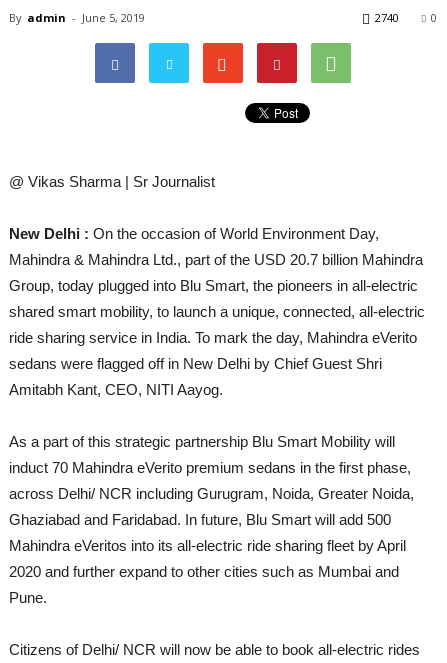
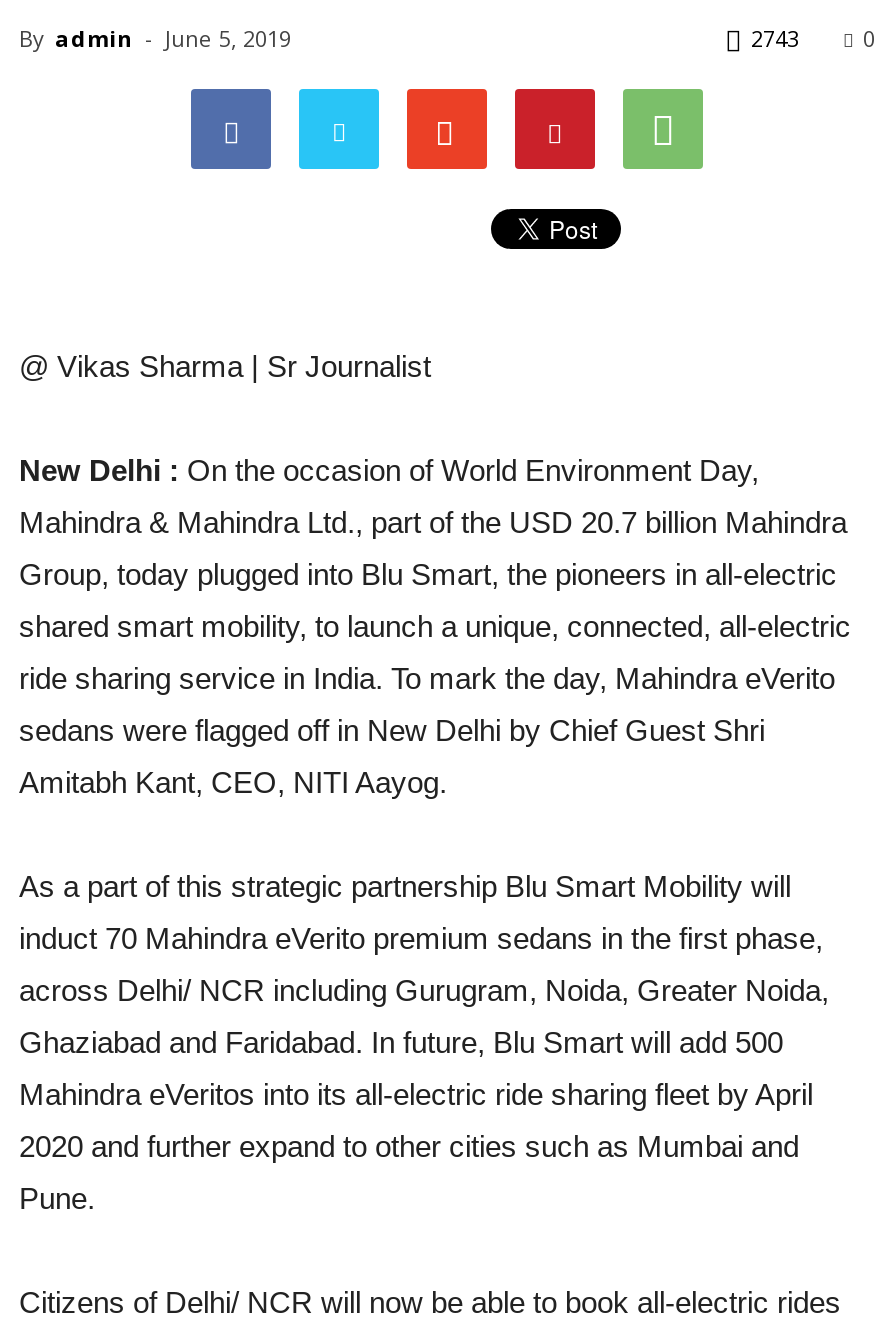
- 2740
+ 2743
